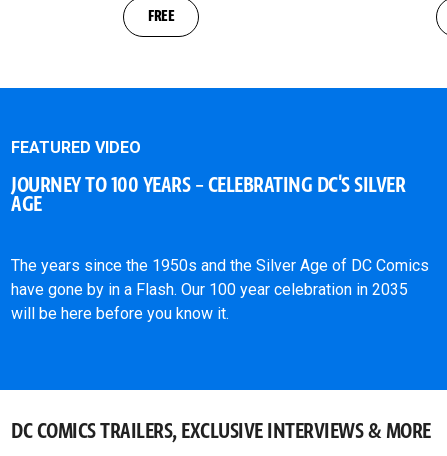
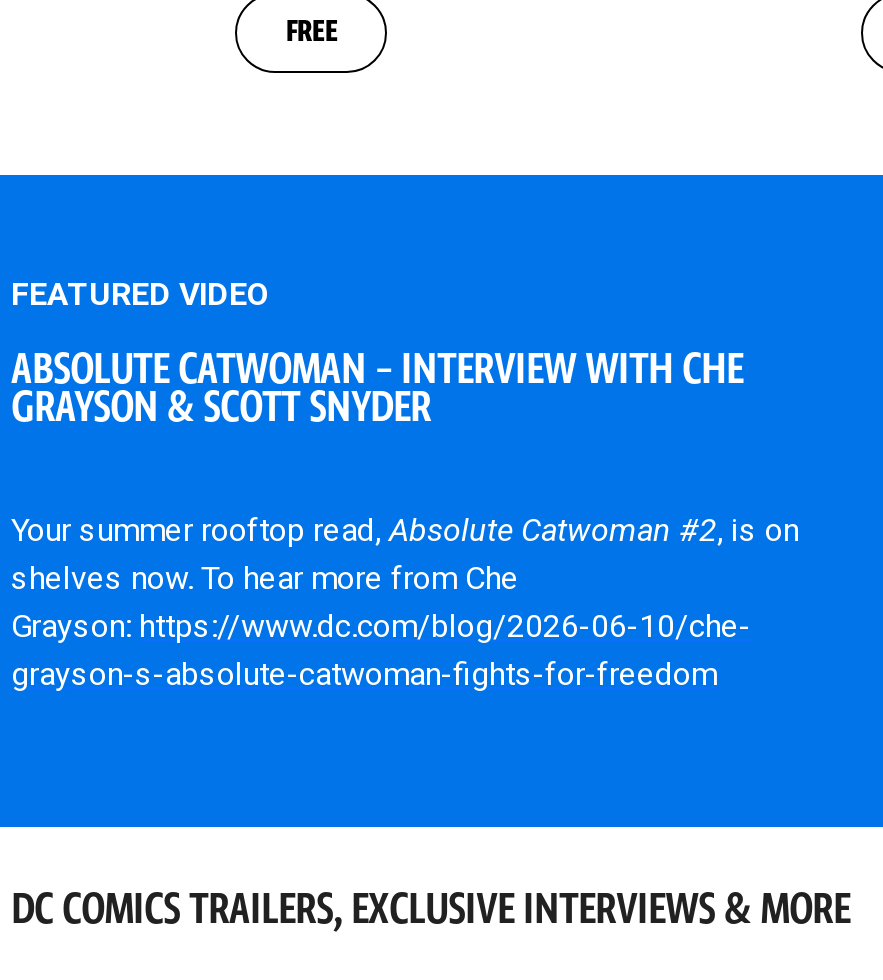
- JOURNEY TO 100 YEARS – CELEBRATING DC'S SILVER
- AGE
+ ABSOLUTE CATWOMAN – INTERVIEW WITH CHE
+ GRAYSON & SCOTT SNYDER

- The years since the 1950s and the Silver Age of DC Comics
- have gone by in a Flash. Our 100 year celebration in 2035
- will be here before you know it.
+ Your summer rooftop read, Absolute Catwoman #2, is on
+ shelves now. To hear more from Che
+ Grayson: https://www.dc.com/blog/2026-06-10/che-
+ grayson-s-absolute-catwoman-fights-for-freedom
